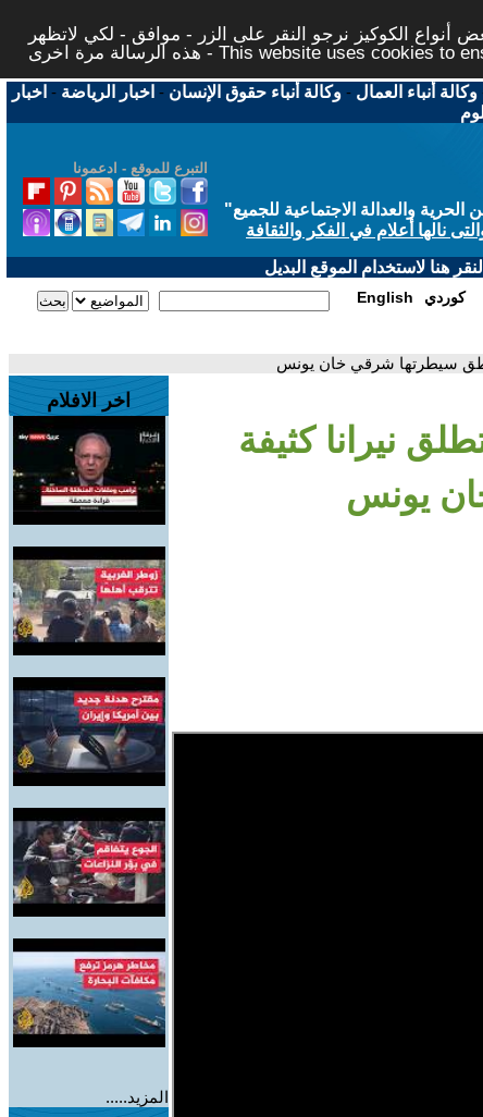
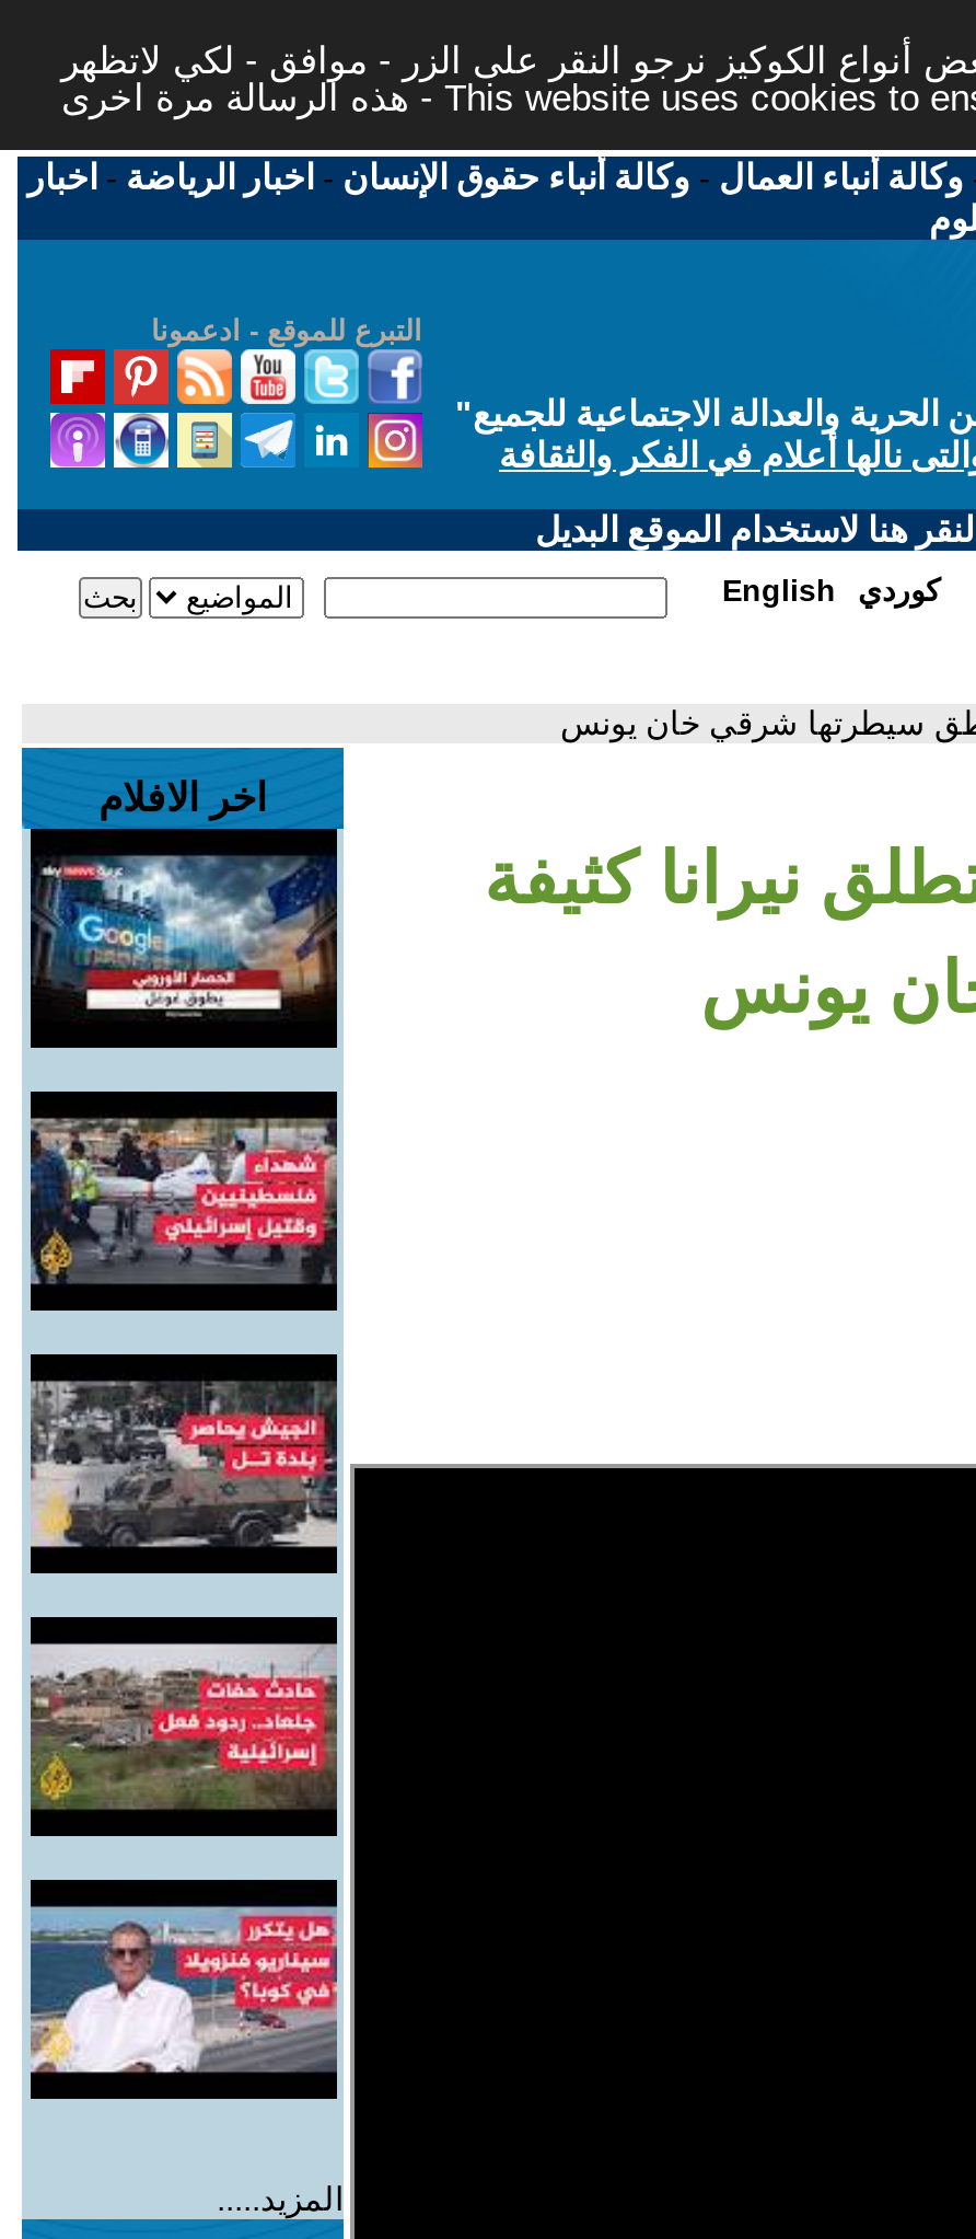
- [image]
+ [image]

- [image]
+ [image]

- [image]
+ [image]

- [image]
+ [image]

- [image]
+ [image]
